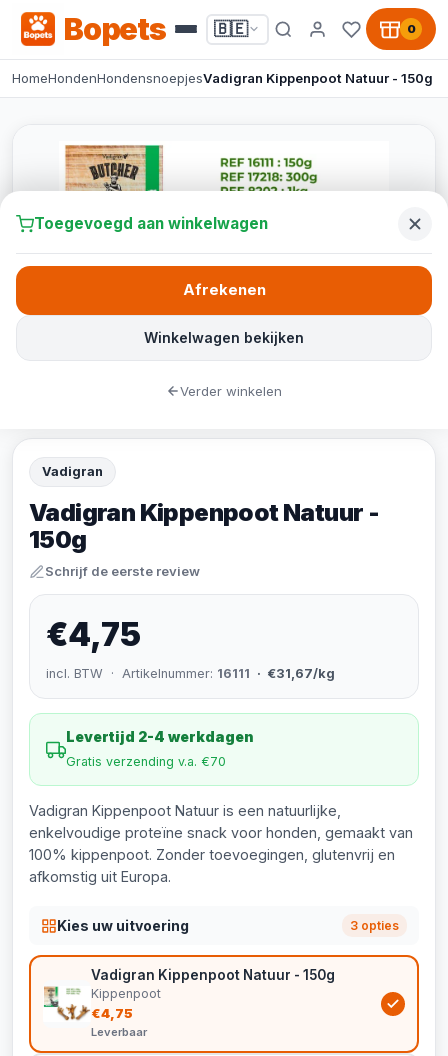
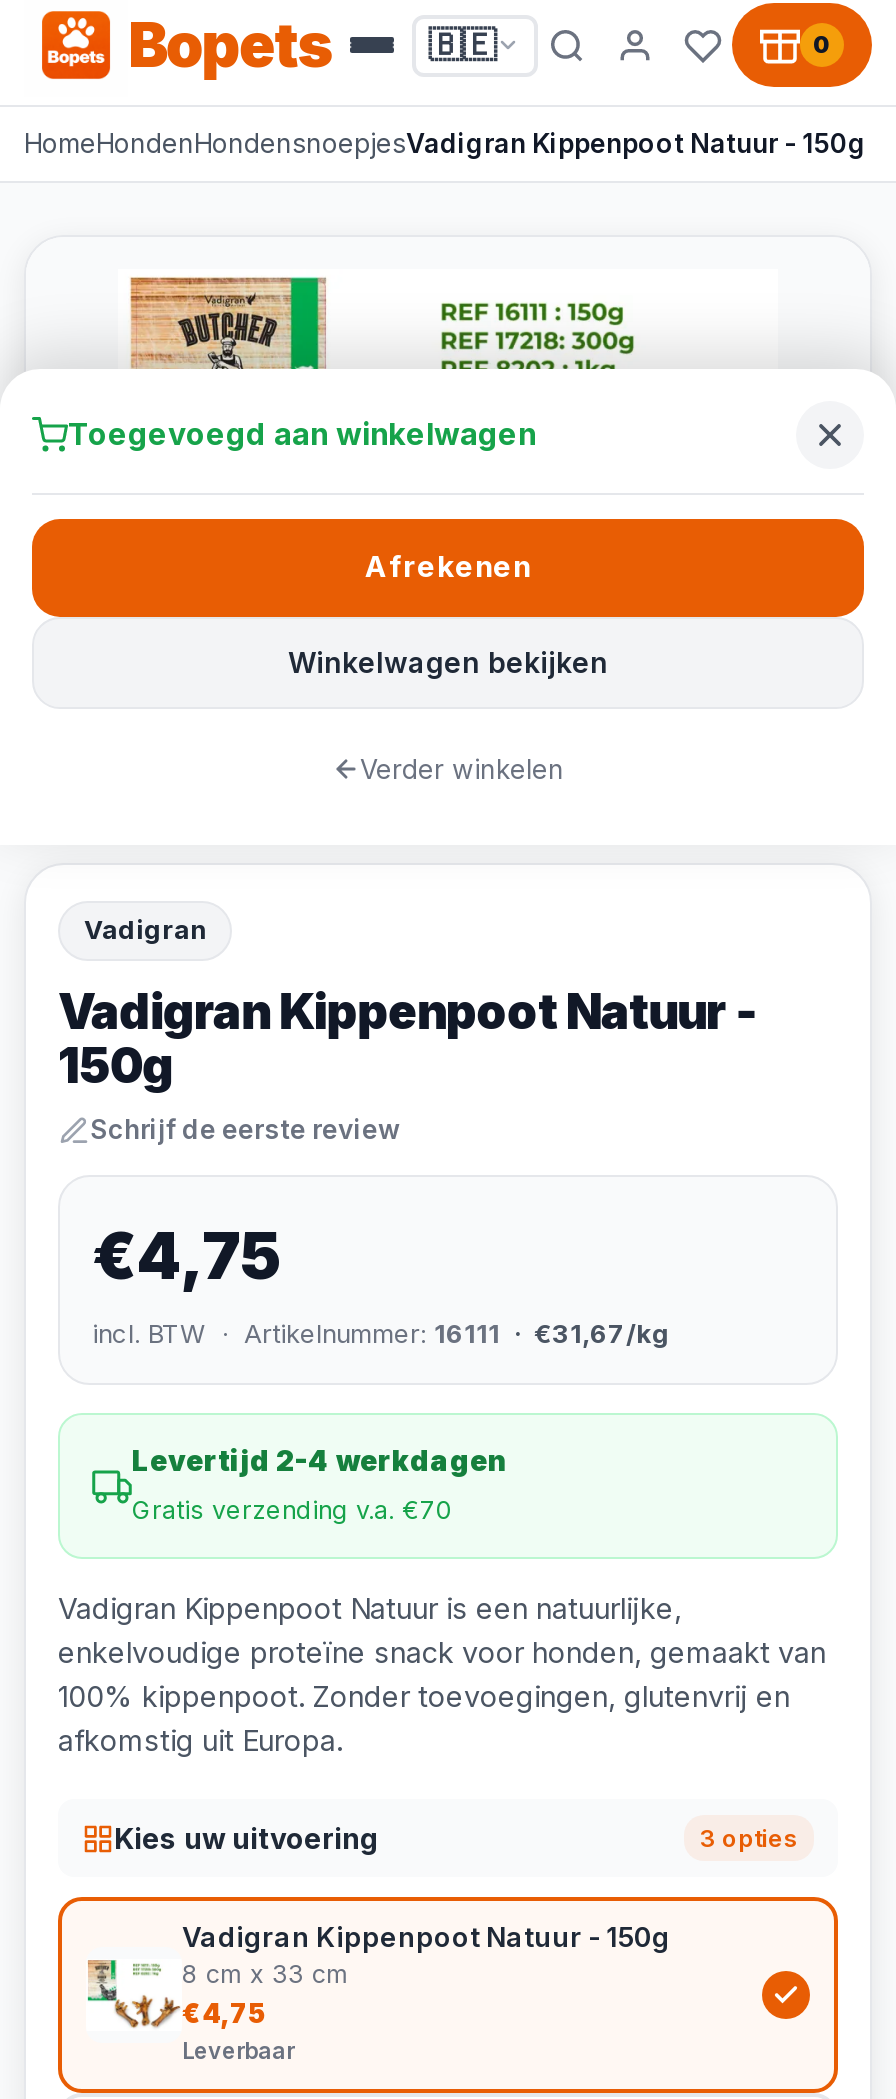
- Kippenpoot
+ 8 cm x 33 cm
